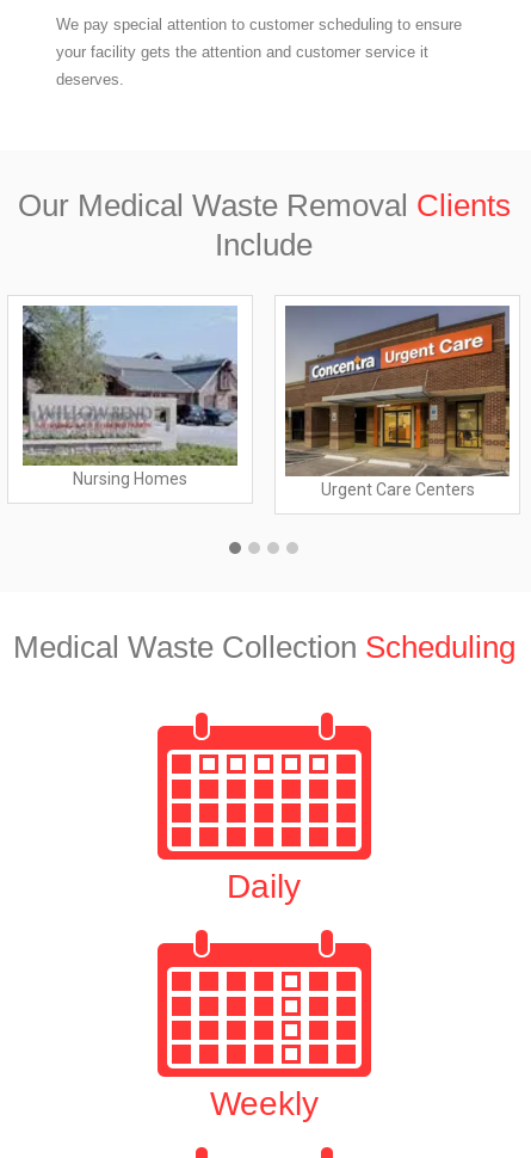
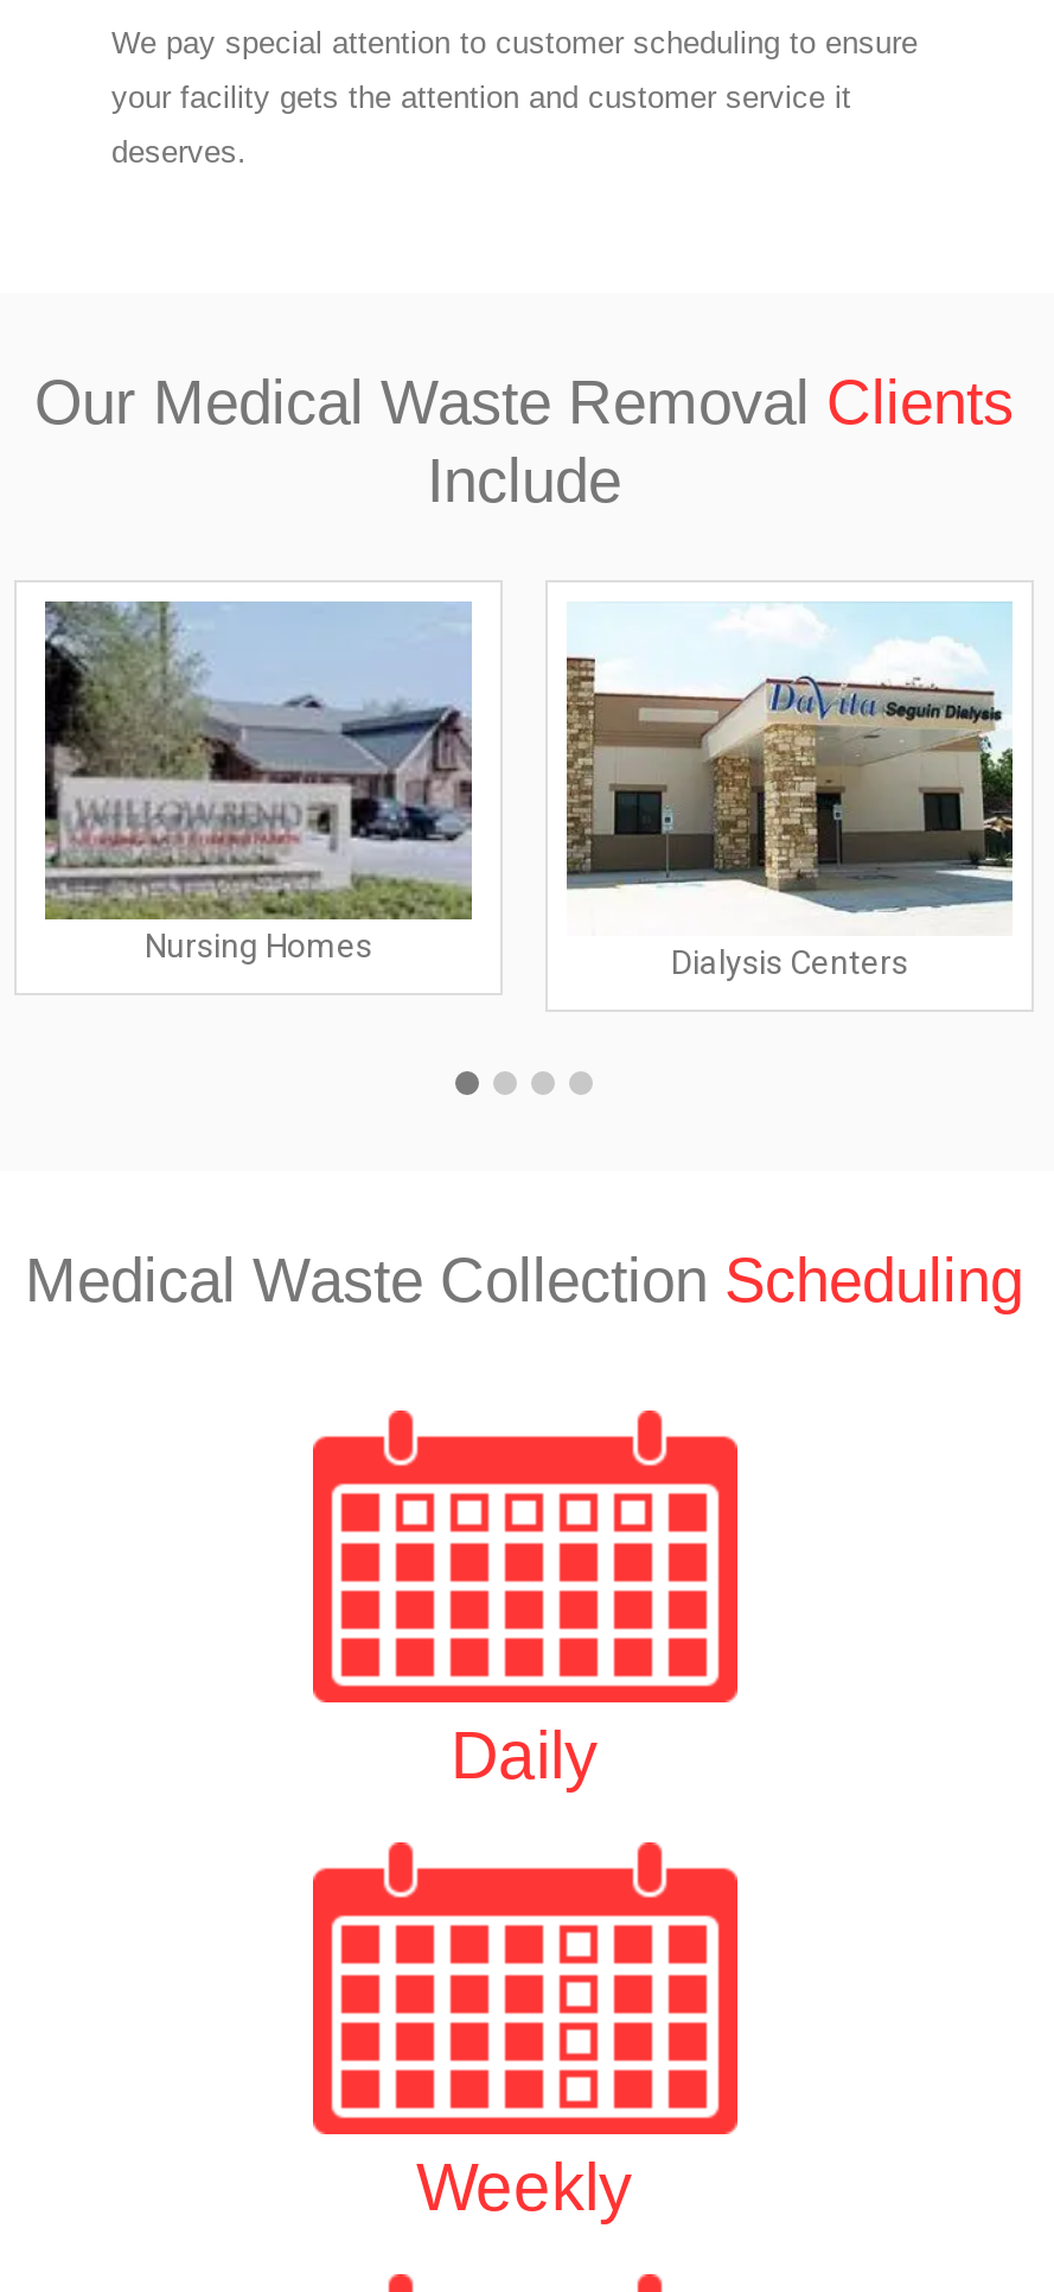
- [image]
- Urgent Care Centers
+ [image]
+ Dialysis Centers
